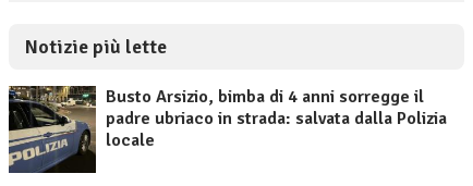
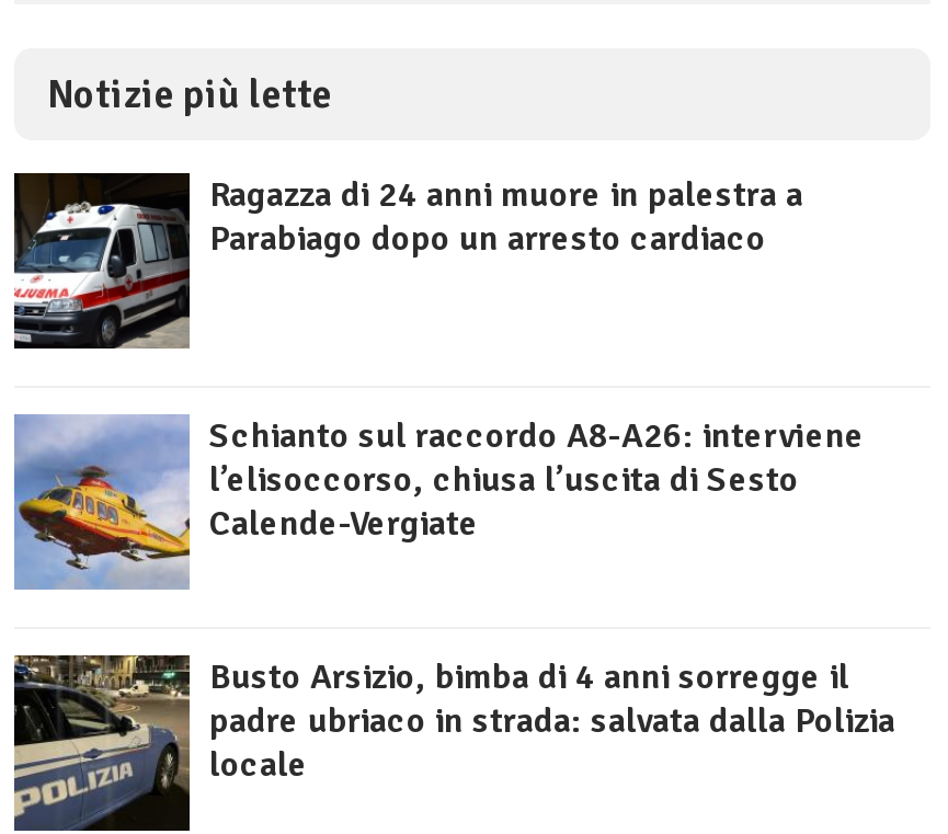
+ [image]
+ Ragazza di 24 anni muore in palestra a
+ Parabiago dopo un arresto cardiaco

+ [image]
+ Schianto sul raccordo A8-A26: interviene
+ l’elisoccorso, chiusa l’uscita di Sesto
+ Calende-Vergiate
